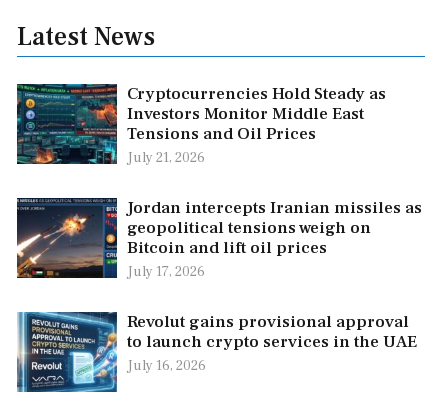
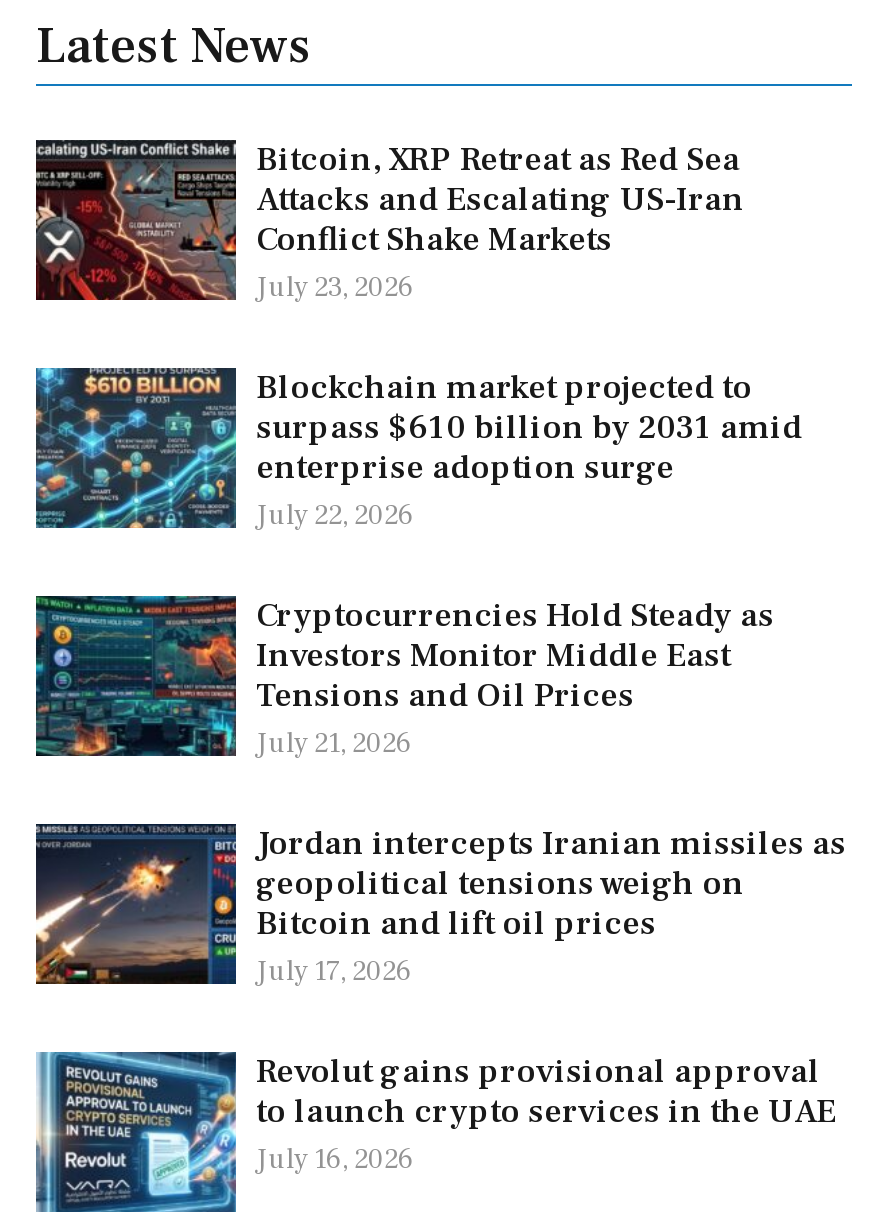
+ [image]
+ Bitcoin, XRP Retreat as Red Sea
+ Attacks and Escalating US-Iran
+ Conflict Shake Markets
+ July 23, 2026
+ Blockchain market projected to
+ surpass $610 billion by 2031 amid
+ enterprise adoption surge
+ July 22, 2026

+ [image]
